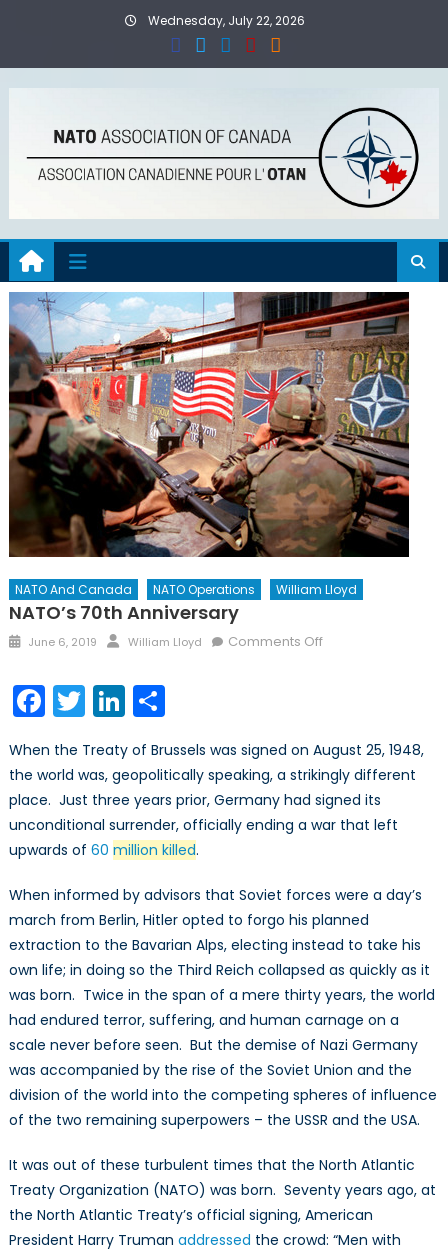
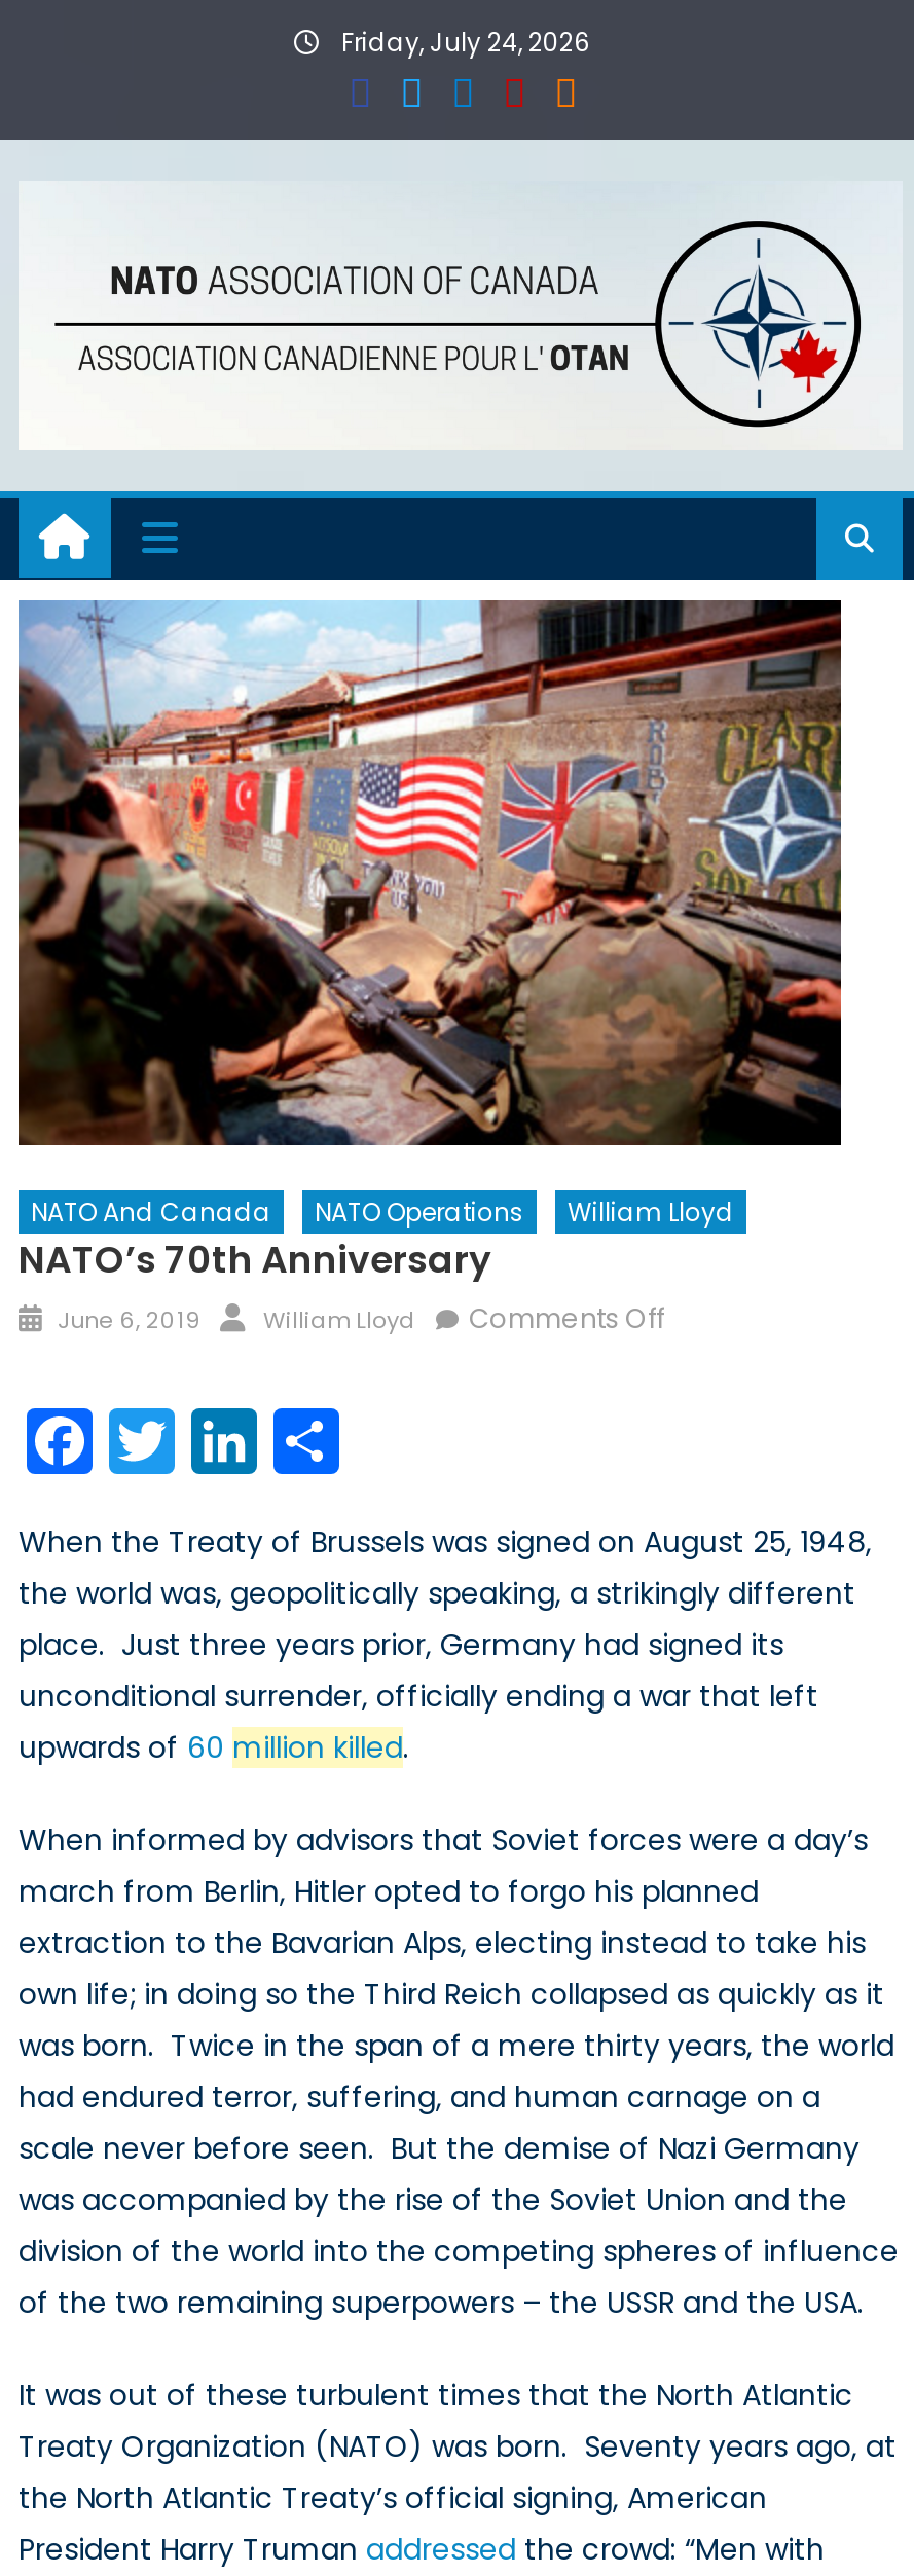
- Wednesday, July 22, 2026
+ Friday, July 24, 2026
